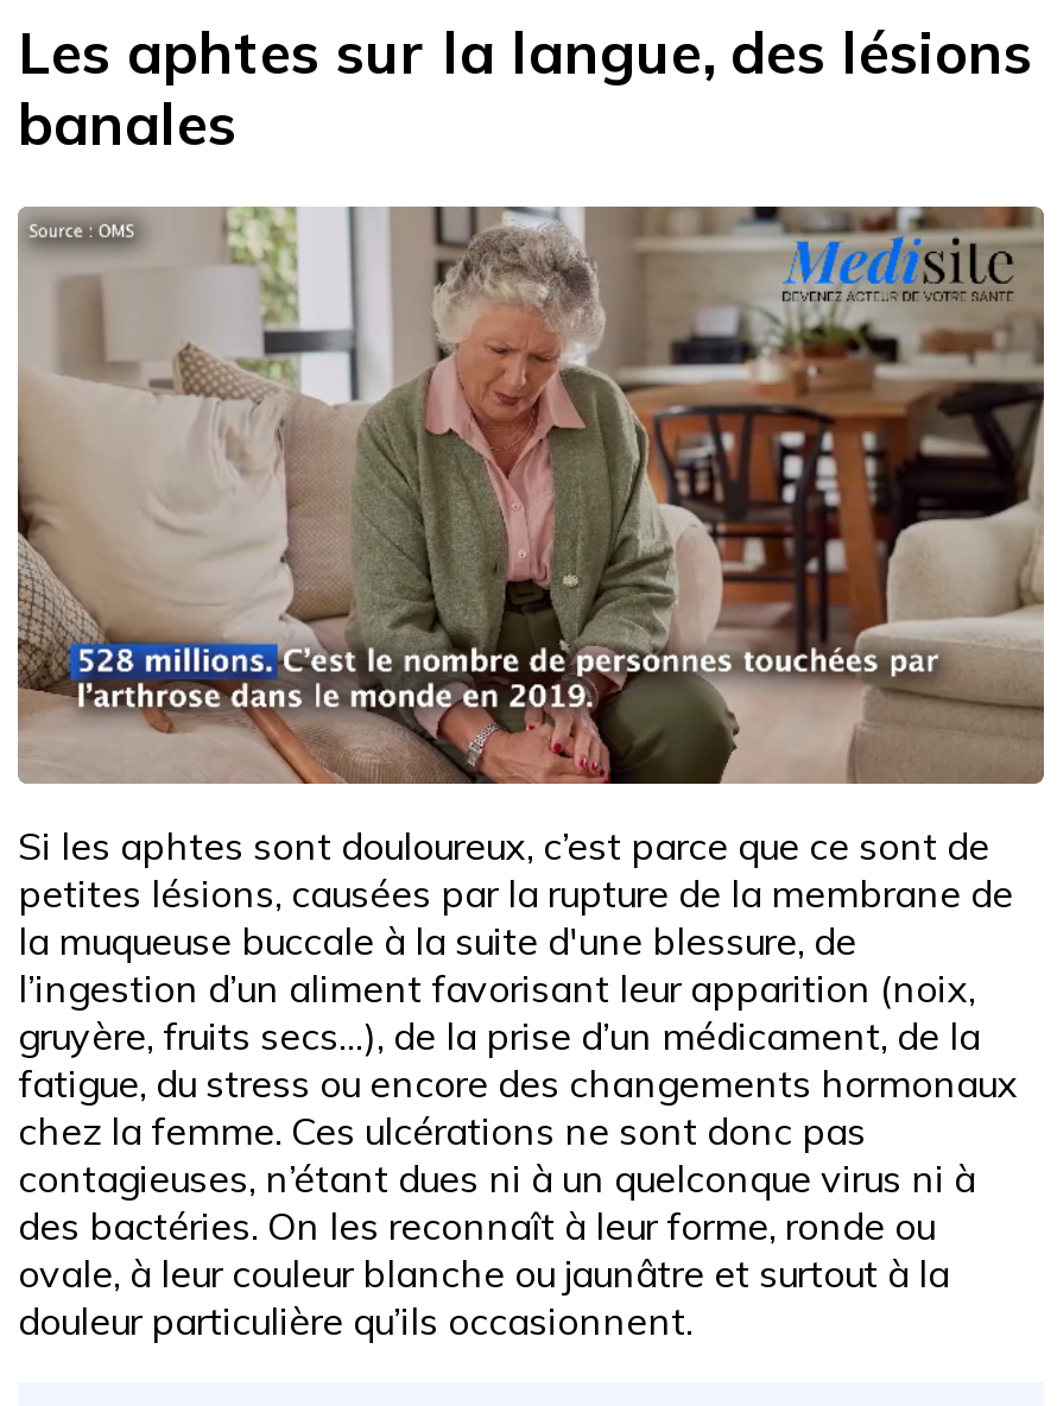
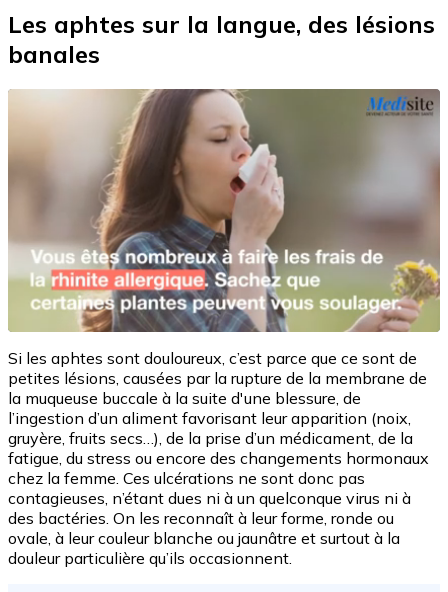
- [image]
+ [image]
